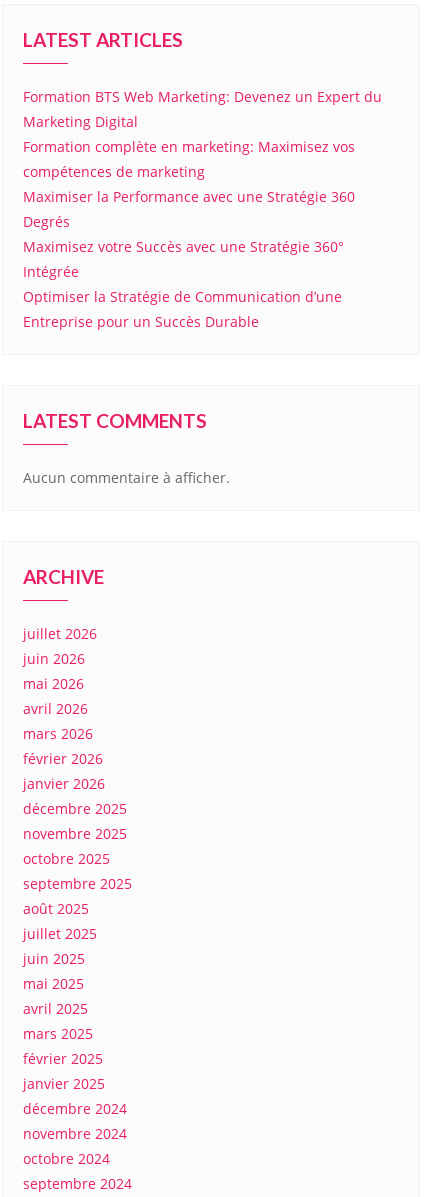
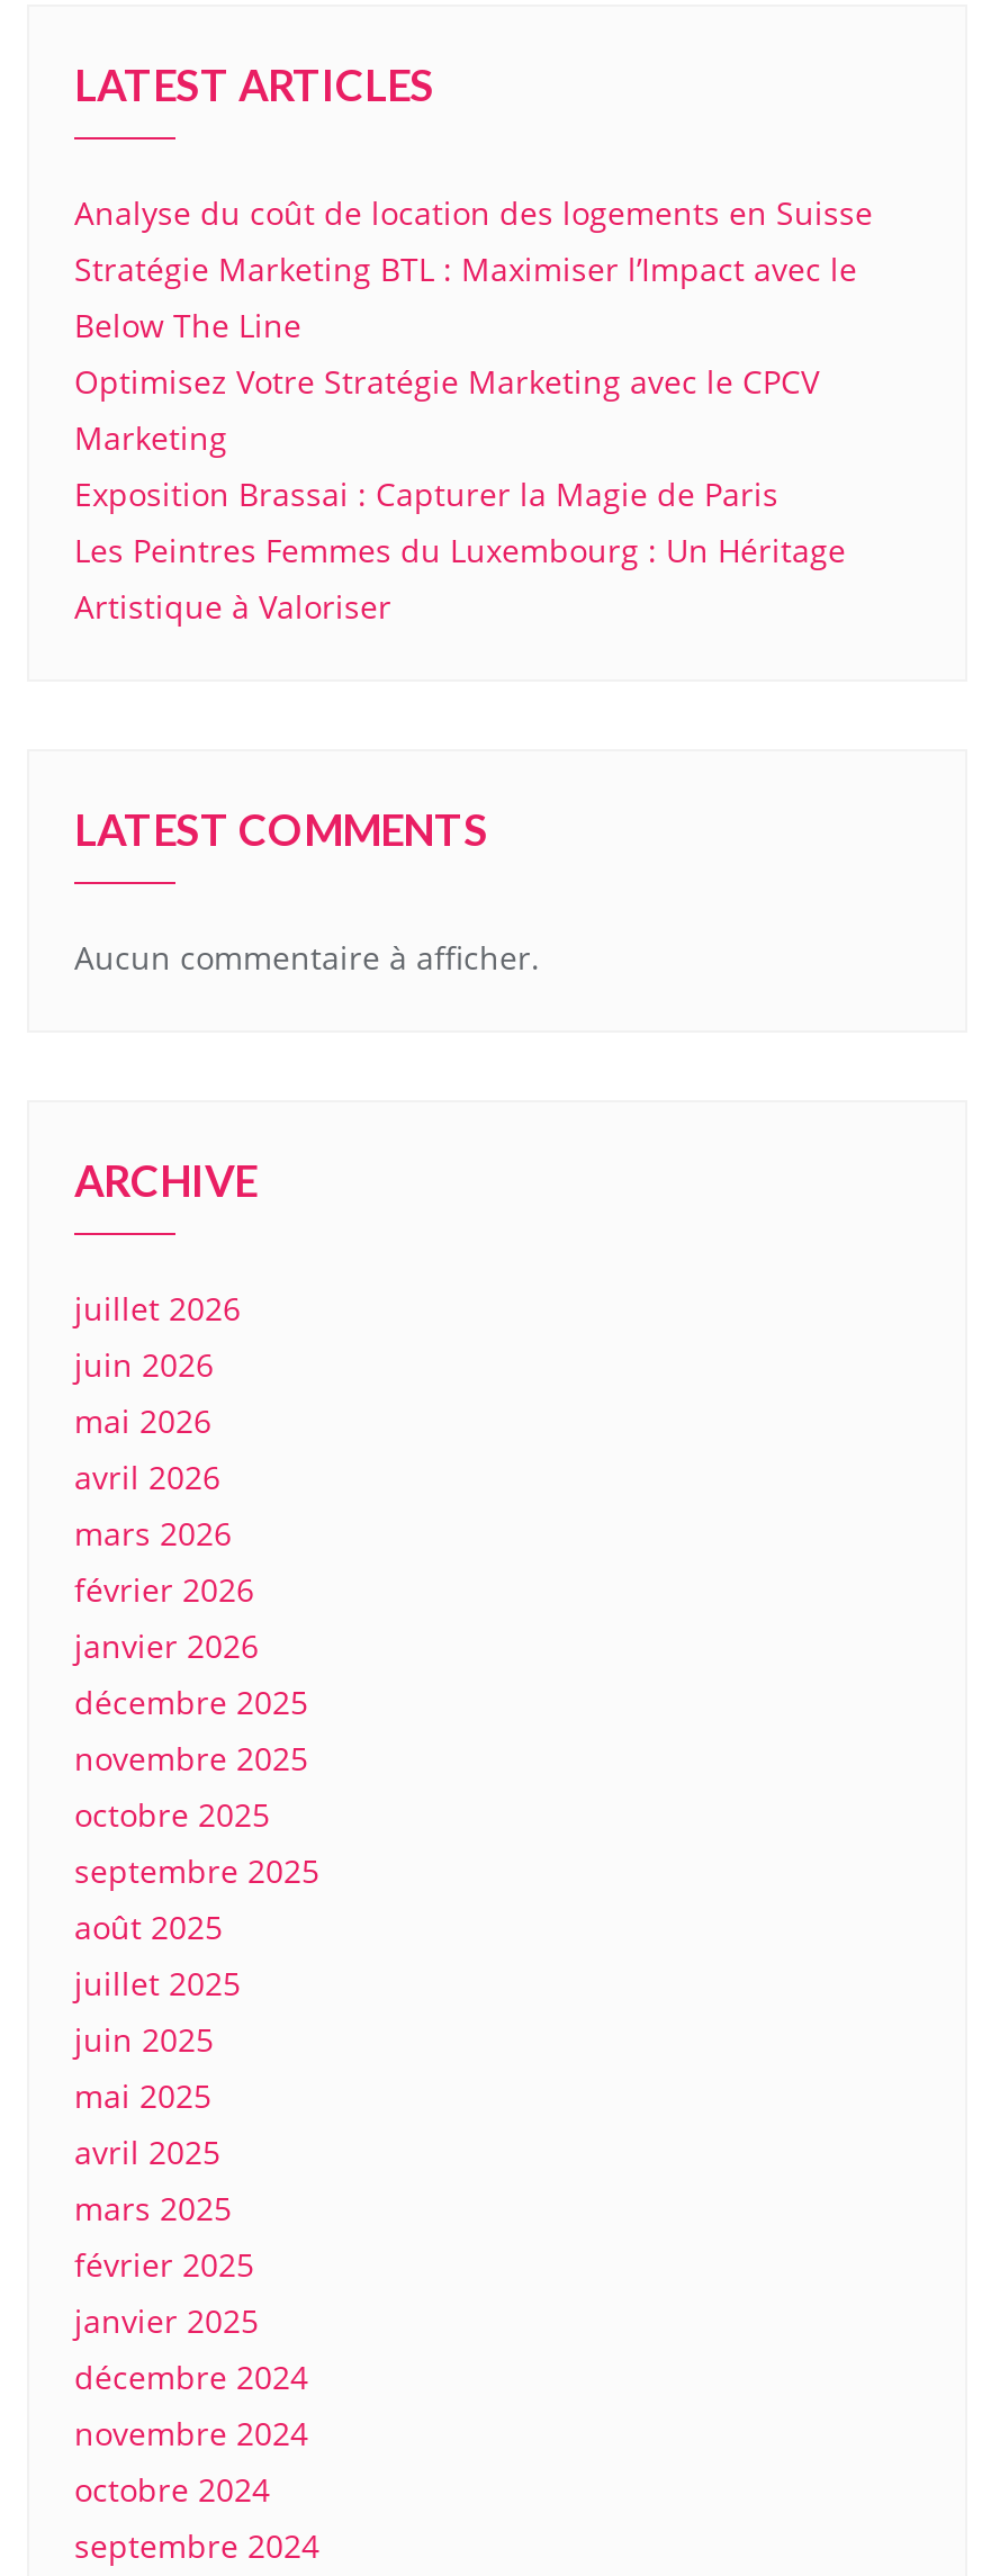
- Formation BTS Web Marketing: Devenez un Expert du
- Marketing Digital
- Formation complète en marketing: Maximisez vos
- compétences de marketing
- Maximiser la Performance avec une Stratégie 360
- Degrés
- Maximisez votre Succès avec une Stratégie 360°
- Intégrée
- Optimiser la Stratégie de Communication d’une
- Entreprise pour un Succès Durable
+ Analyse du coût de location des logements en Suisse
+ Stratégie Marketing BTL : Maximiser l’Impact avec le
+ Below The Line
+ Optimisez Votre Stratégie Marketing avec le CPCV
+ Marketing
+ Exposition Brassai : Capturer la Magie de Paris
+ Les Peintres Femmes du Luxembourg : Un Héritage
+ Artistique à Valoriser
